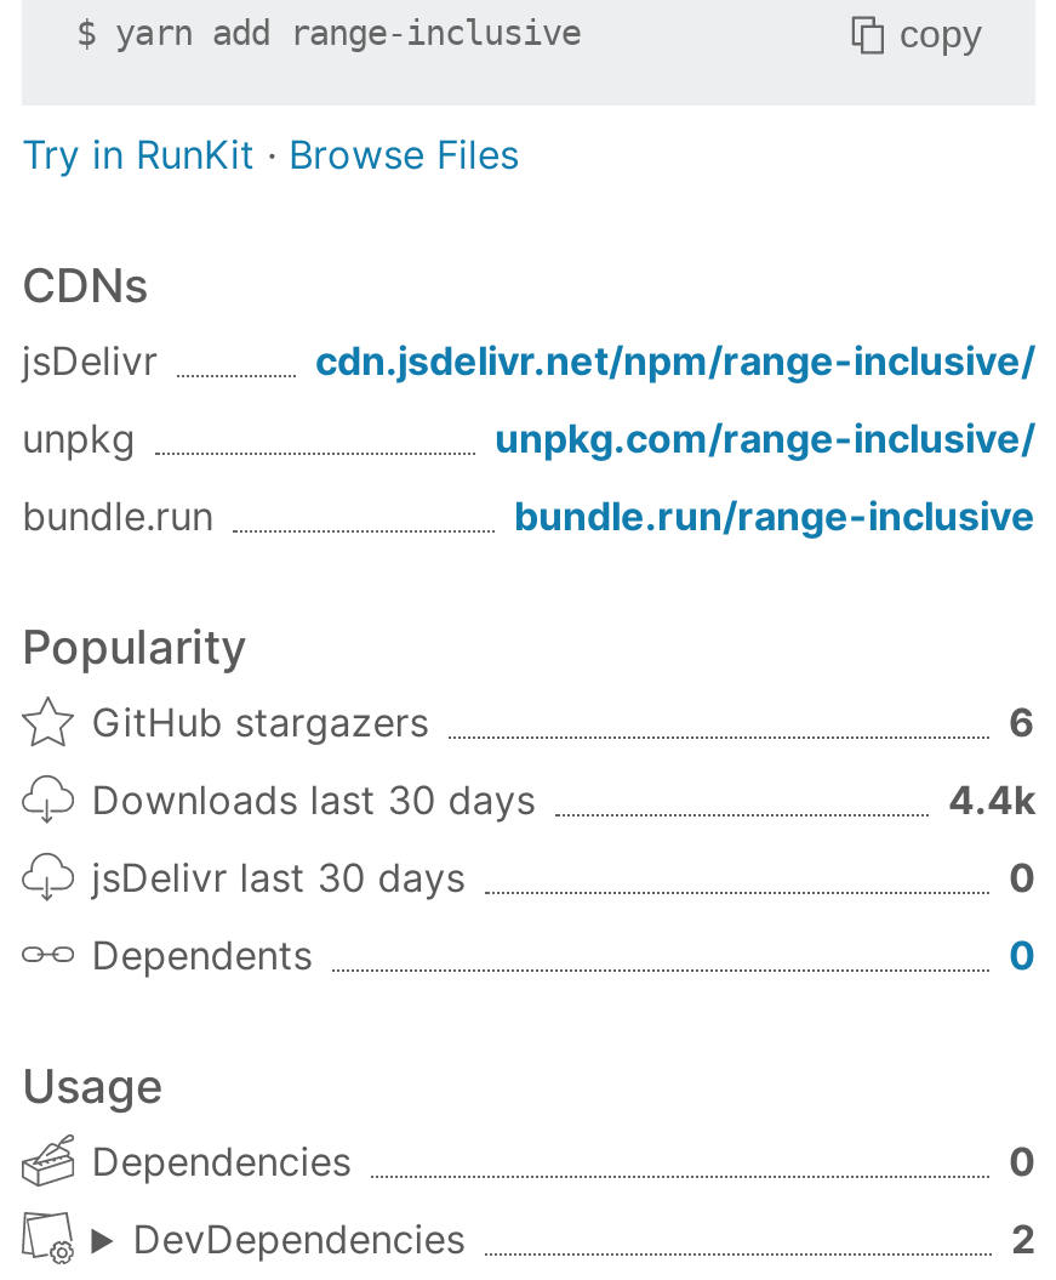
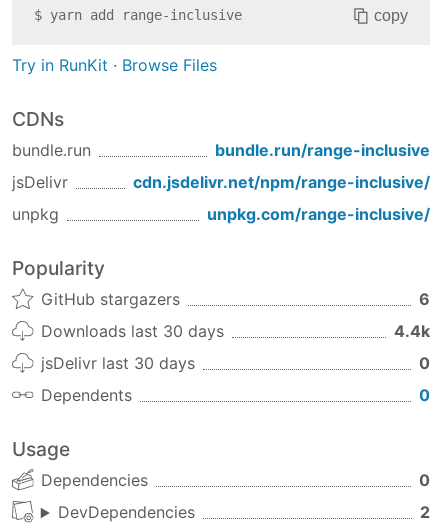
moved down: jsDelivr | cdn.jsdelivr.net/npm/range-inclusive/ | unpkg | unpkg.com/range-inclusive/

moved up: bundle.run | bundle.run/range-inclusive
